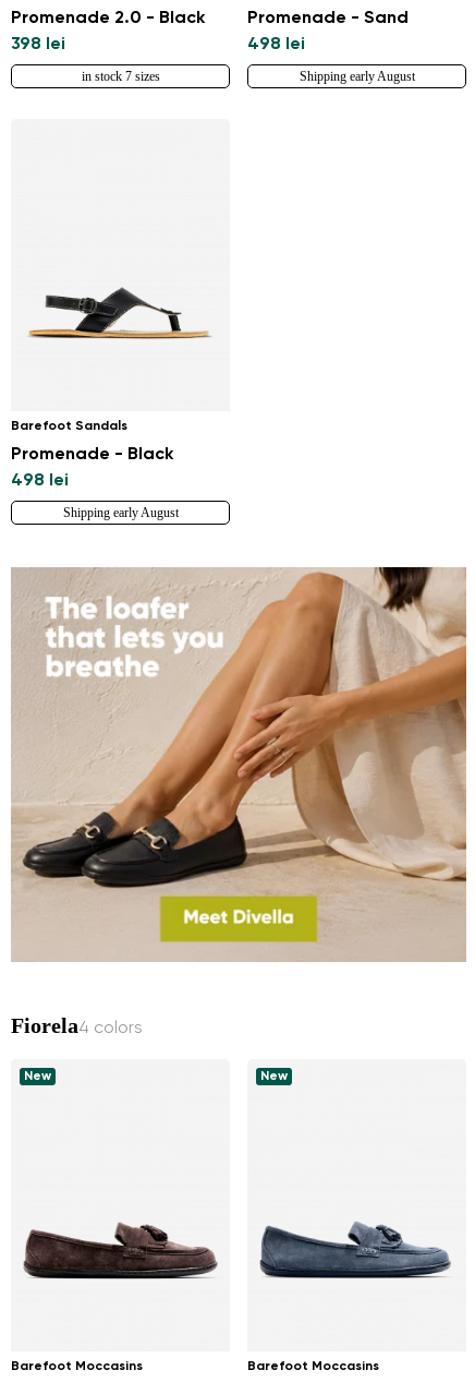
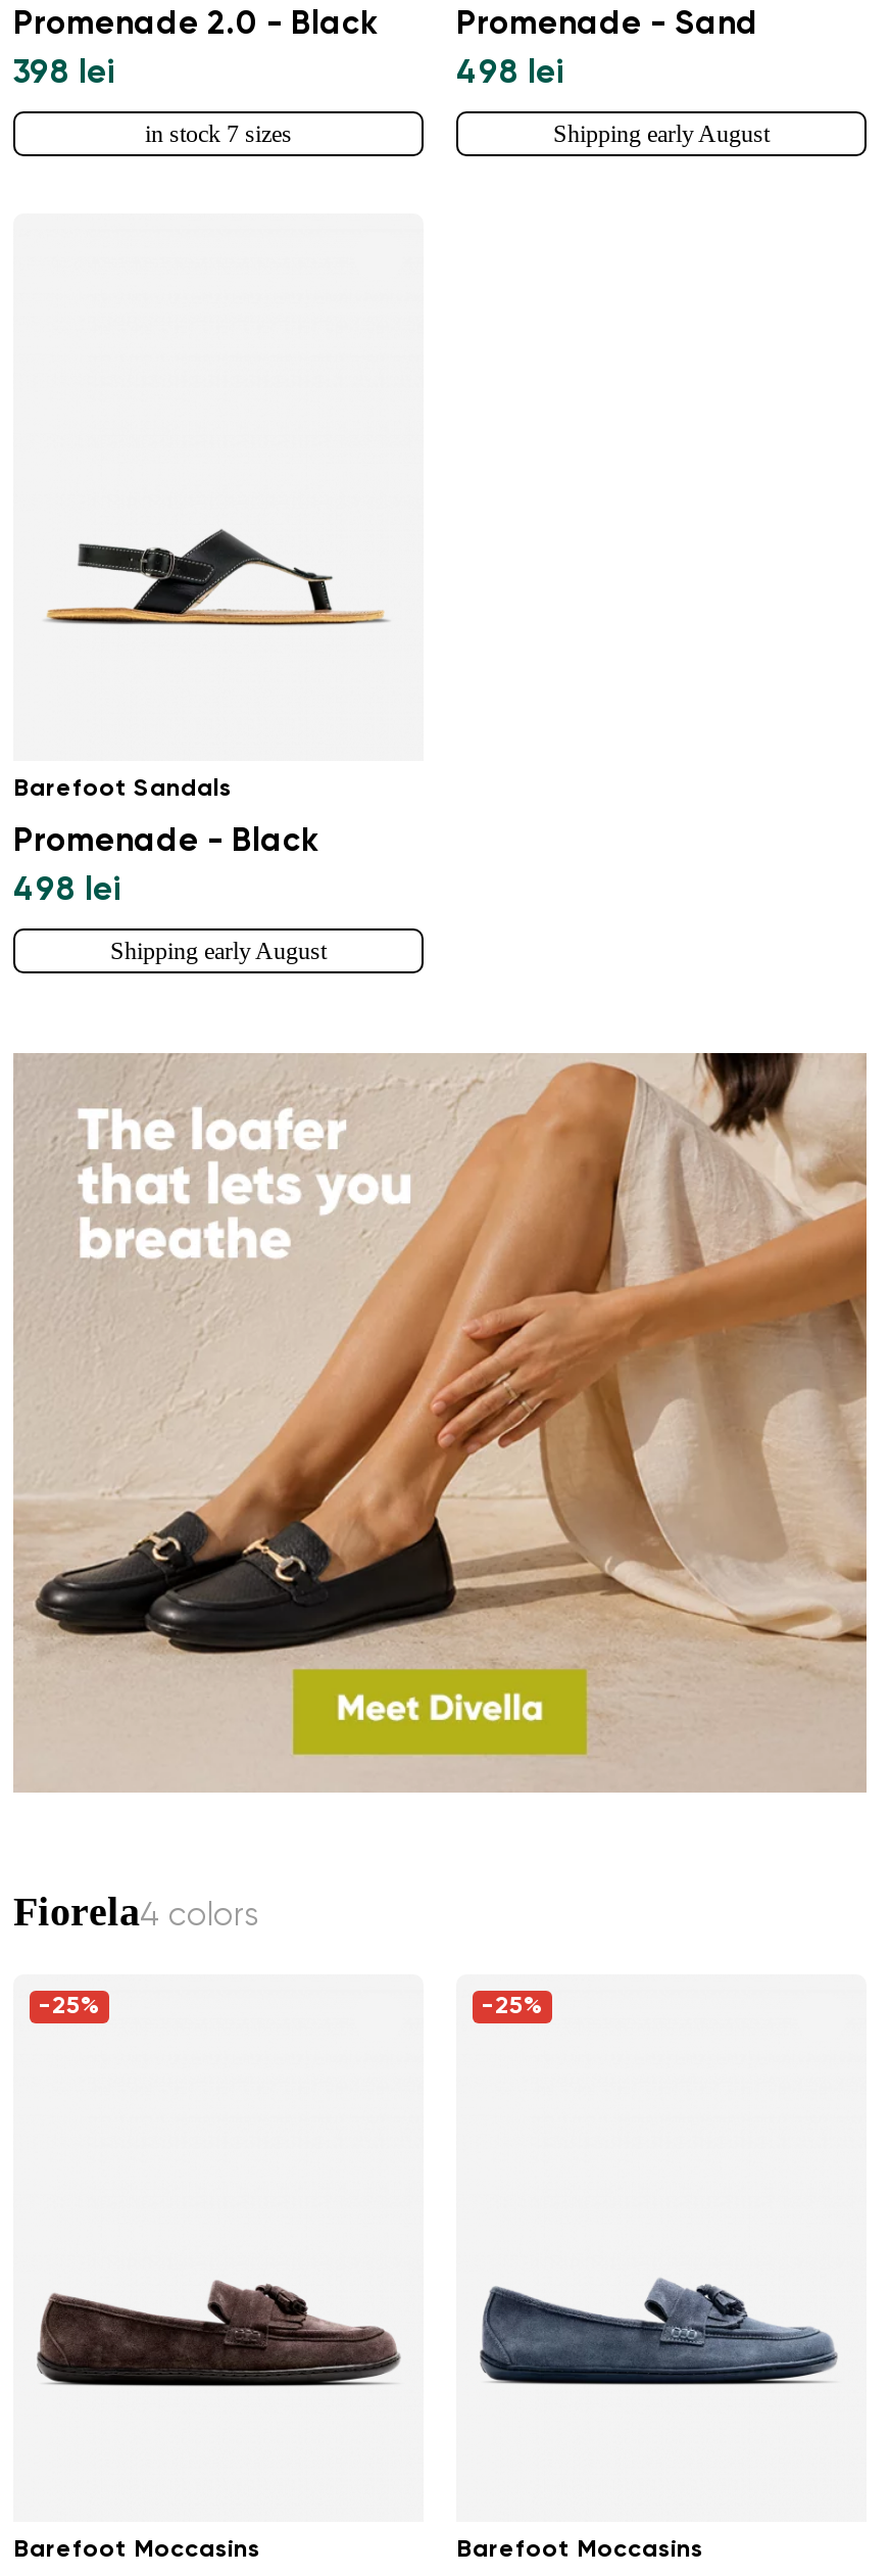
- New
+ -25%

- New
+ -25%
